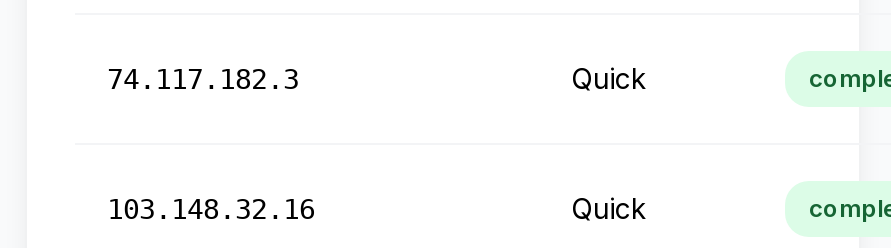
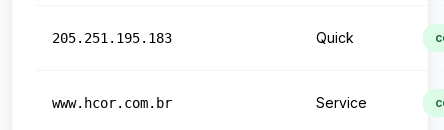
- 74.117.182.3
+ 205.251.195.183

- 103.148.32.16
- Quick
+ www.hcor.com.br
+ Service
